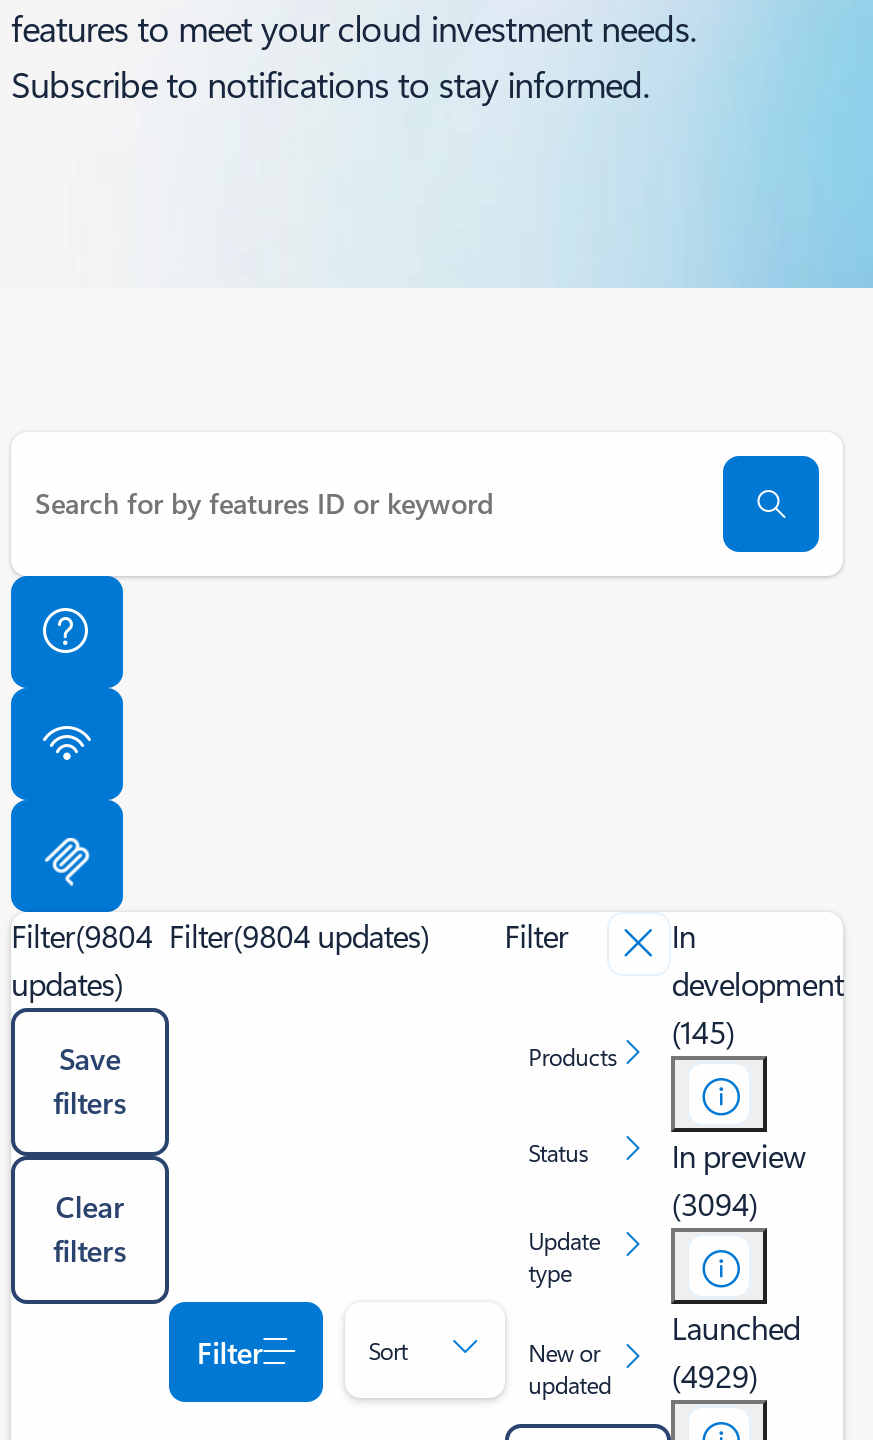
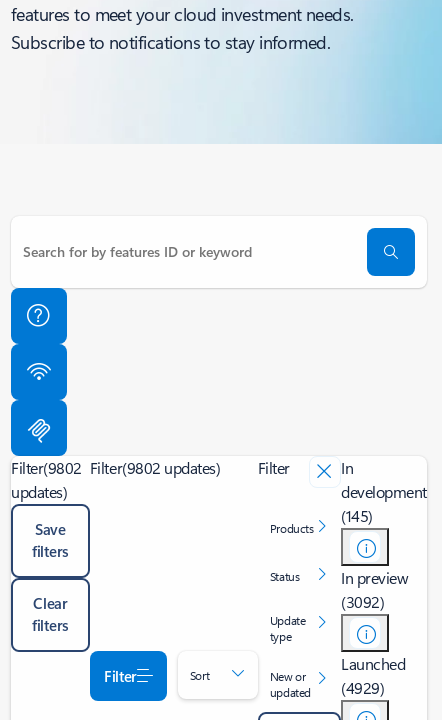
- Filter(9804
+ Filter(9802

- Filter(9804 updates)
+ Filter(9802 updates)

- (3094)
+ (3092)
